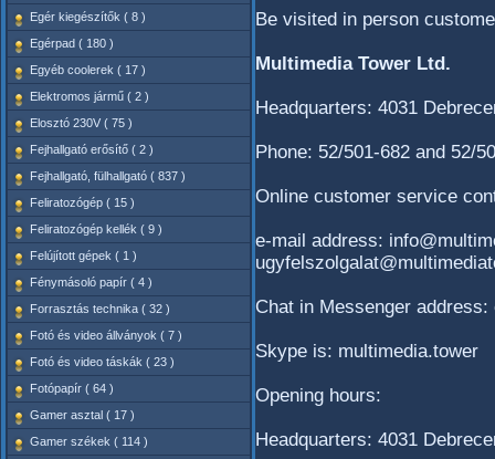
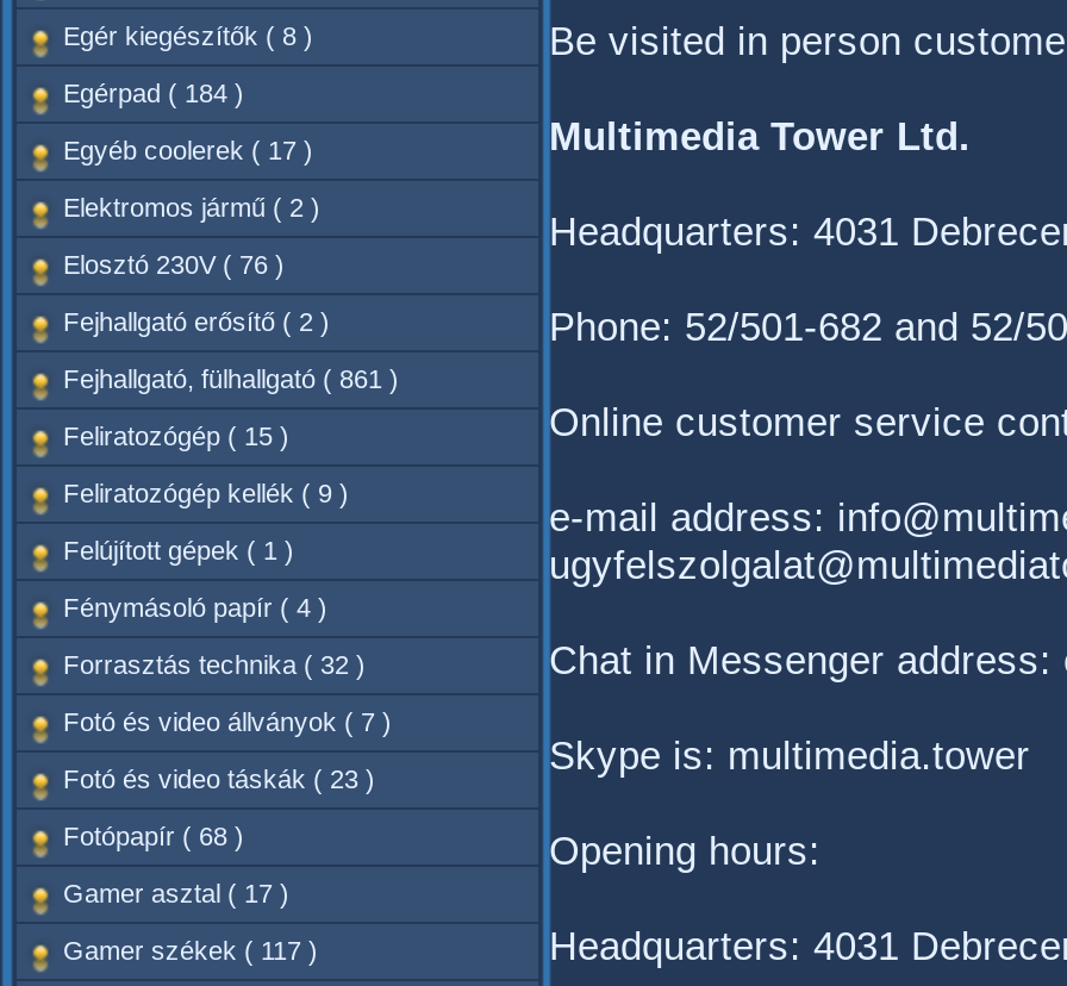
- Egérpad ( 180 )
+ Egérpad ( 184 )

- Elosztó 230V ( 75 )
+ Elosztó 230V ( 76 )

- Fejhallgató, fülhallgató ( 837 )
+ Fejhallgató, fülhallgató ( 861 )

- Fotópapír ( 64 )
+ Fotópapír ( 68 )

- Gamer székek ( 114 )
+ Gamer székek ( 117 )
